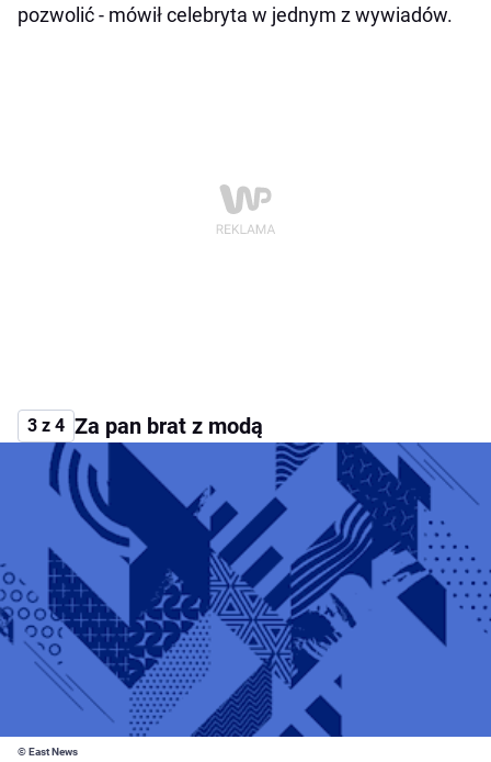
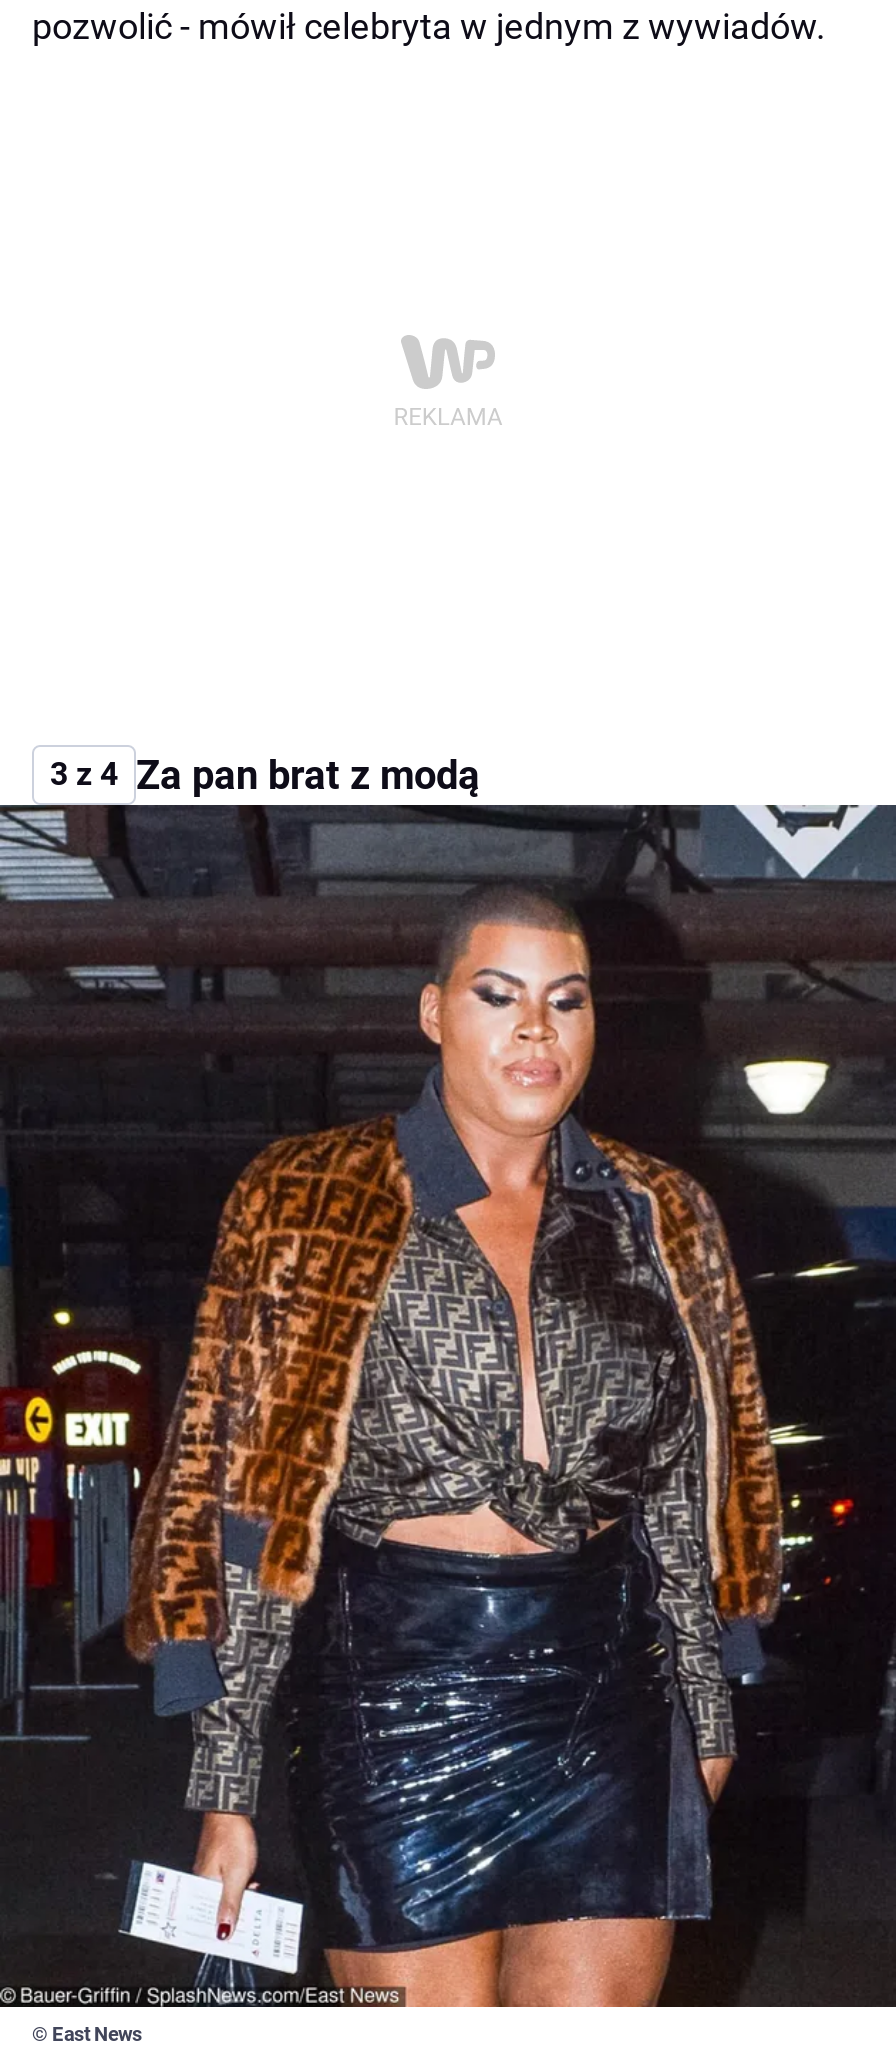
- [image]
+ [image]
